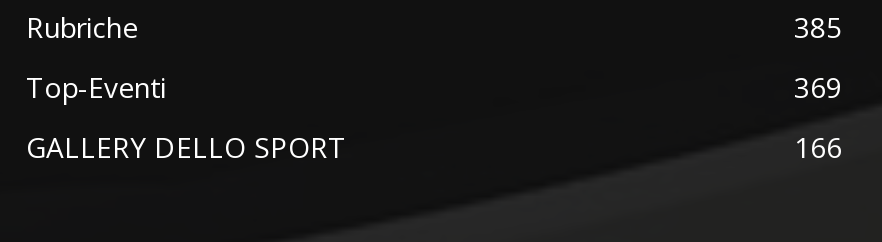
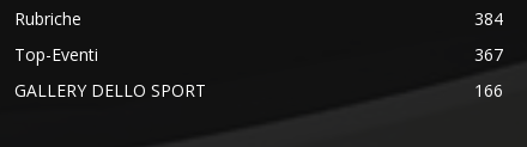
- 385
+ 384

- 369
+ 367
